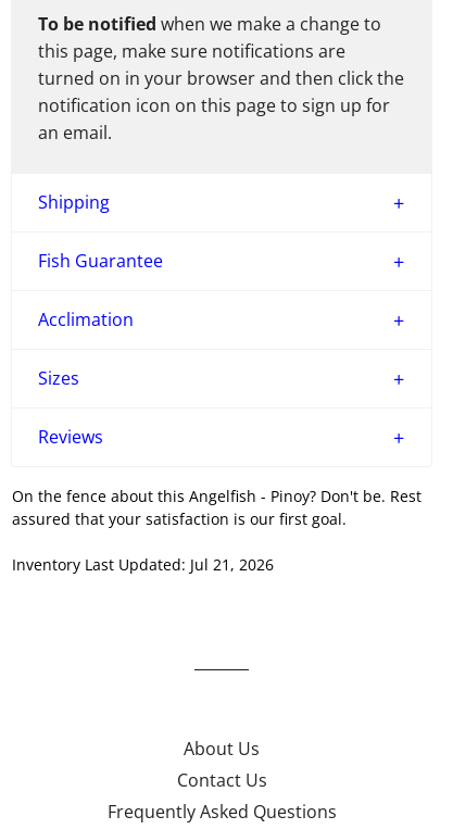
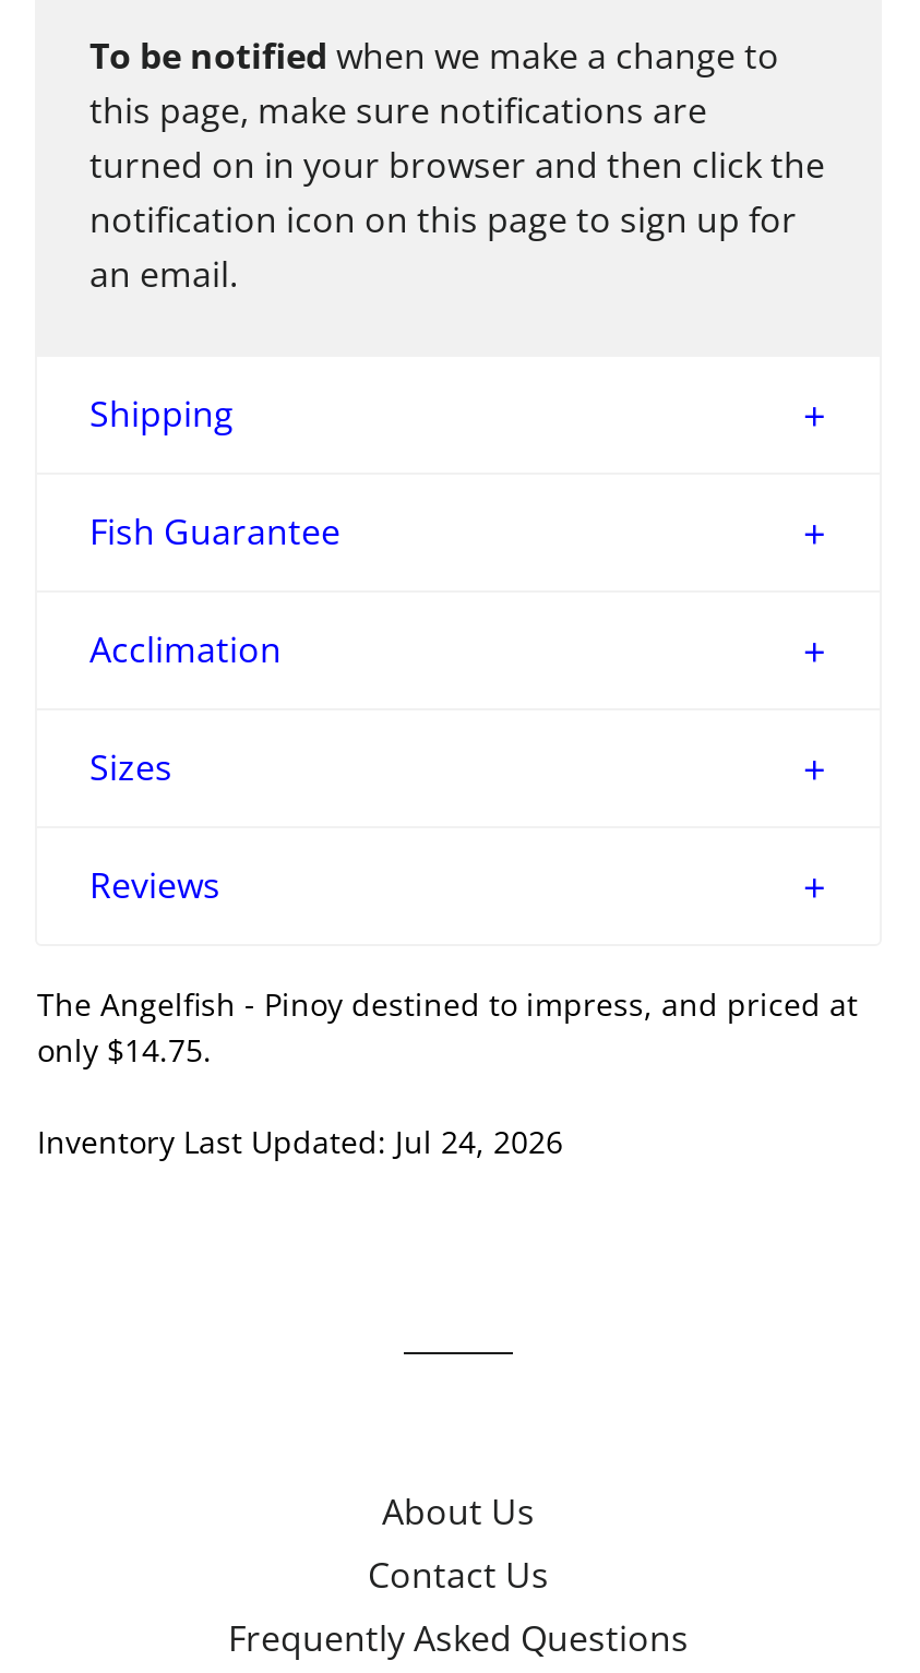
- On the fence about this Angelfish - Pinoy? Don't be. Rest
- assured that your satisfaction is our first goal.
+ The Angelfish - Pinoy destined to impress, and priced at
+ only $14.75.

- Inventory Last Updated: Jul 21, 2026
+ Inventory Last Updated: Jul 24, 2026
